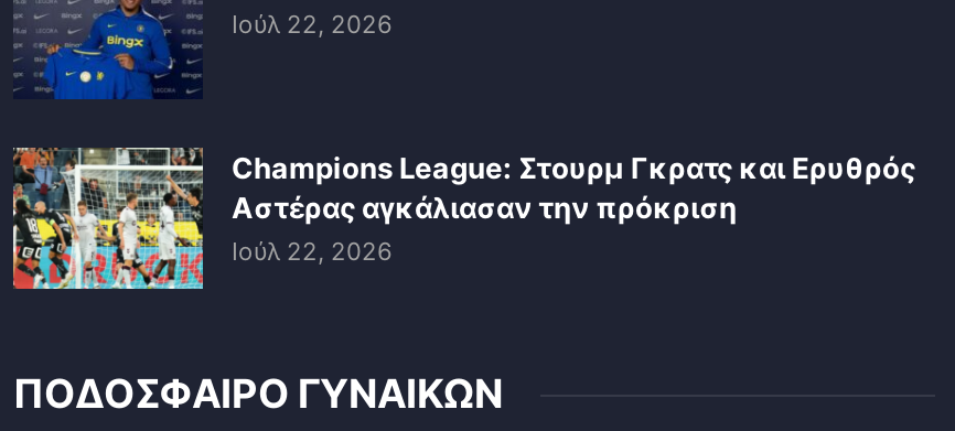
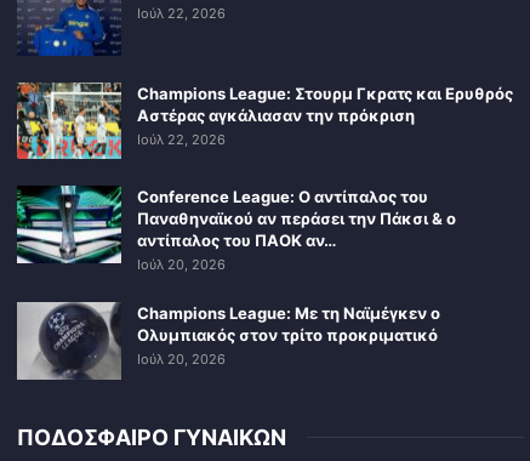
+ [image]
+ Conference League: Ο αντίπαλος του
+ Παναθηναϊκού αν περάσει την Πάκσι & ο
+ αντίπαλος του ΠΑΟΚ αν…
+ Ιούλ 20, 2026
+ Champions League: Με τη Ναϊμέγκεν ο
+ Ολυμπιακός στον τρίτο προκριματικό
+ Ιούλ 20, 2026

+ [image]
